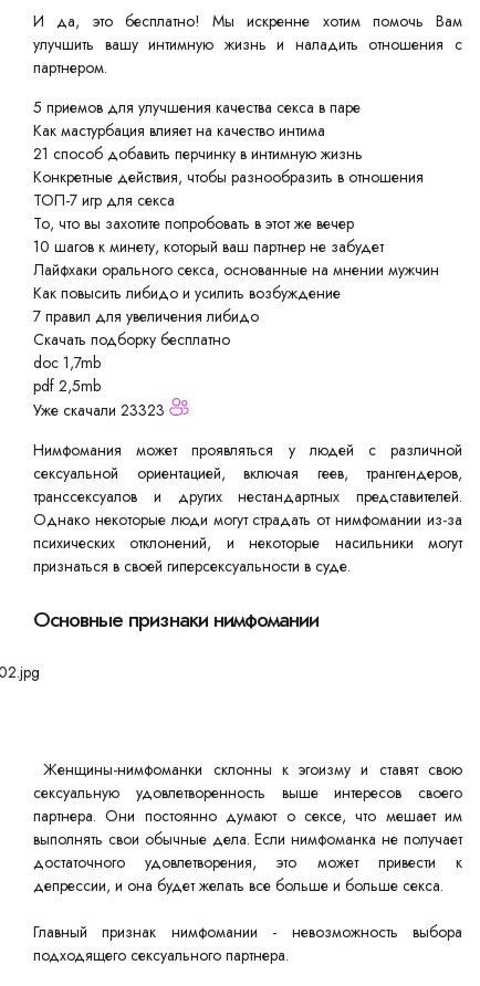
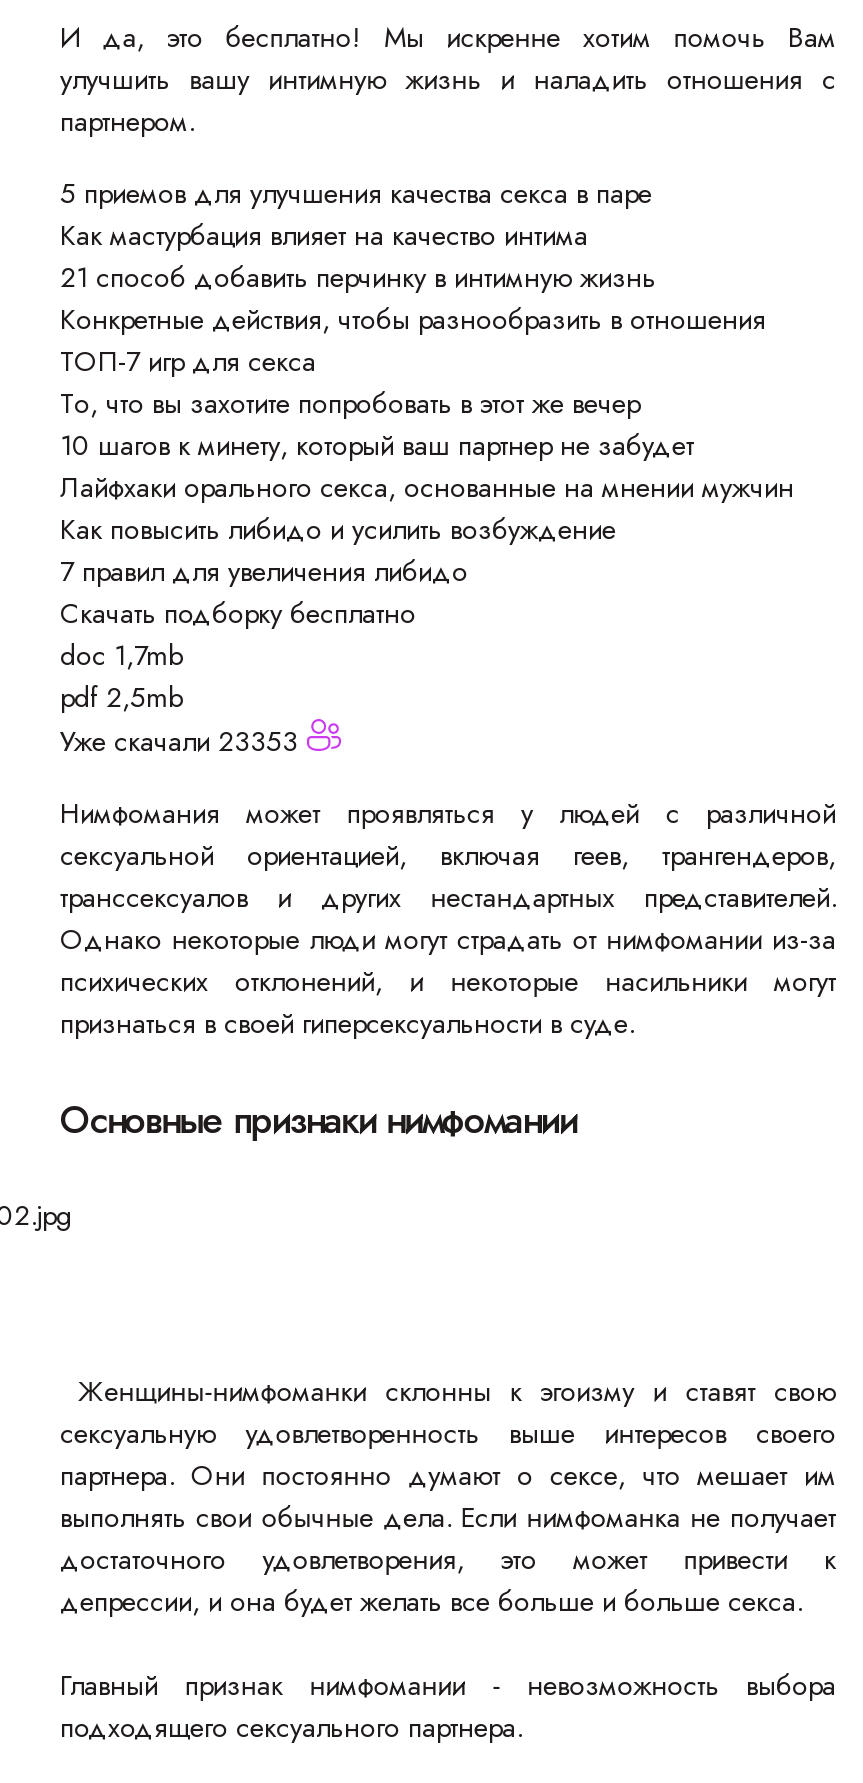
- Уже скачали 23323
+ Уже скачали 23353
